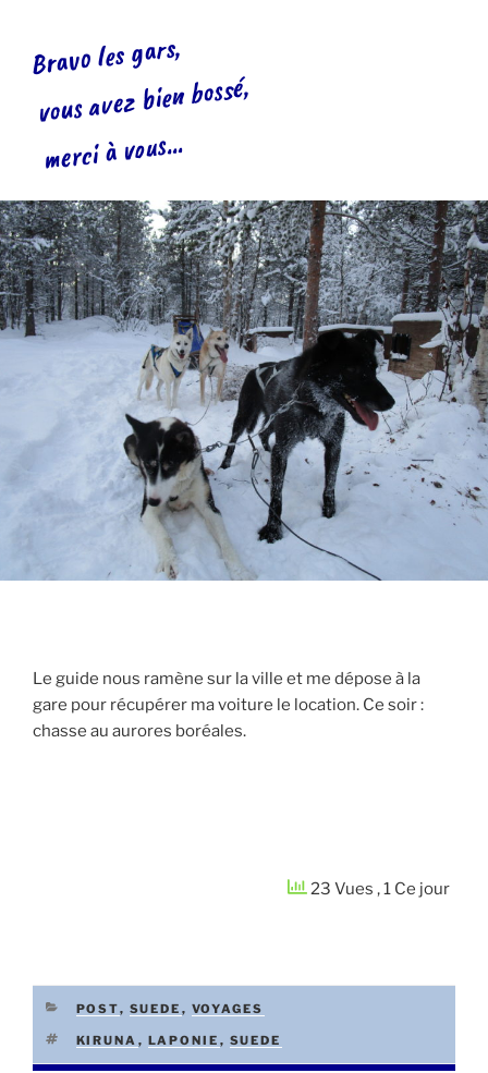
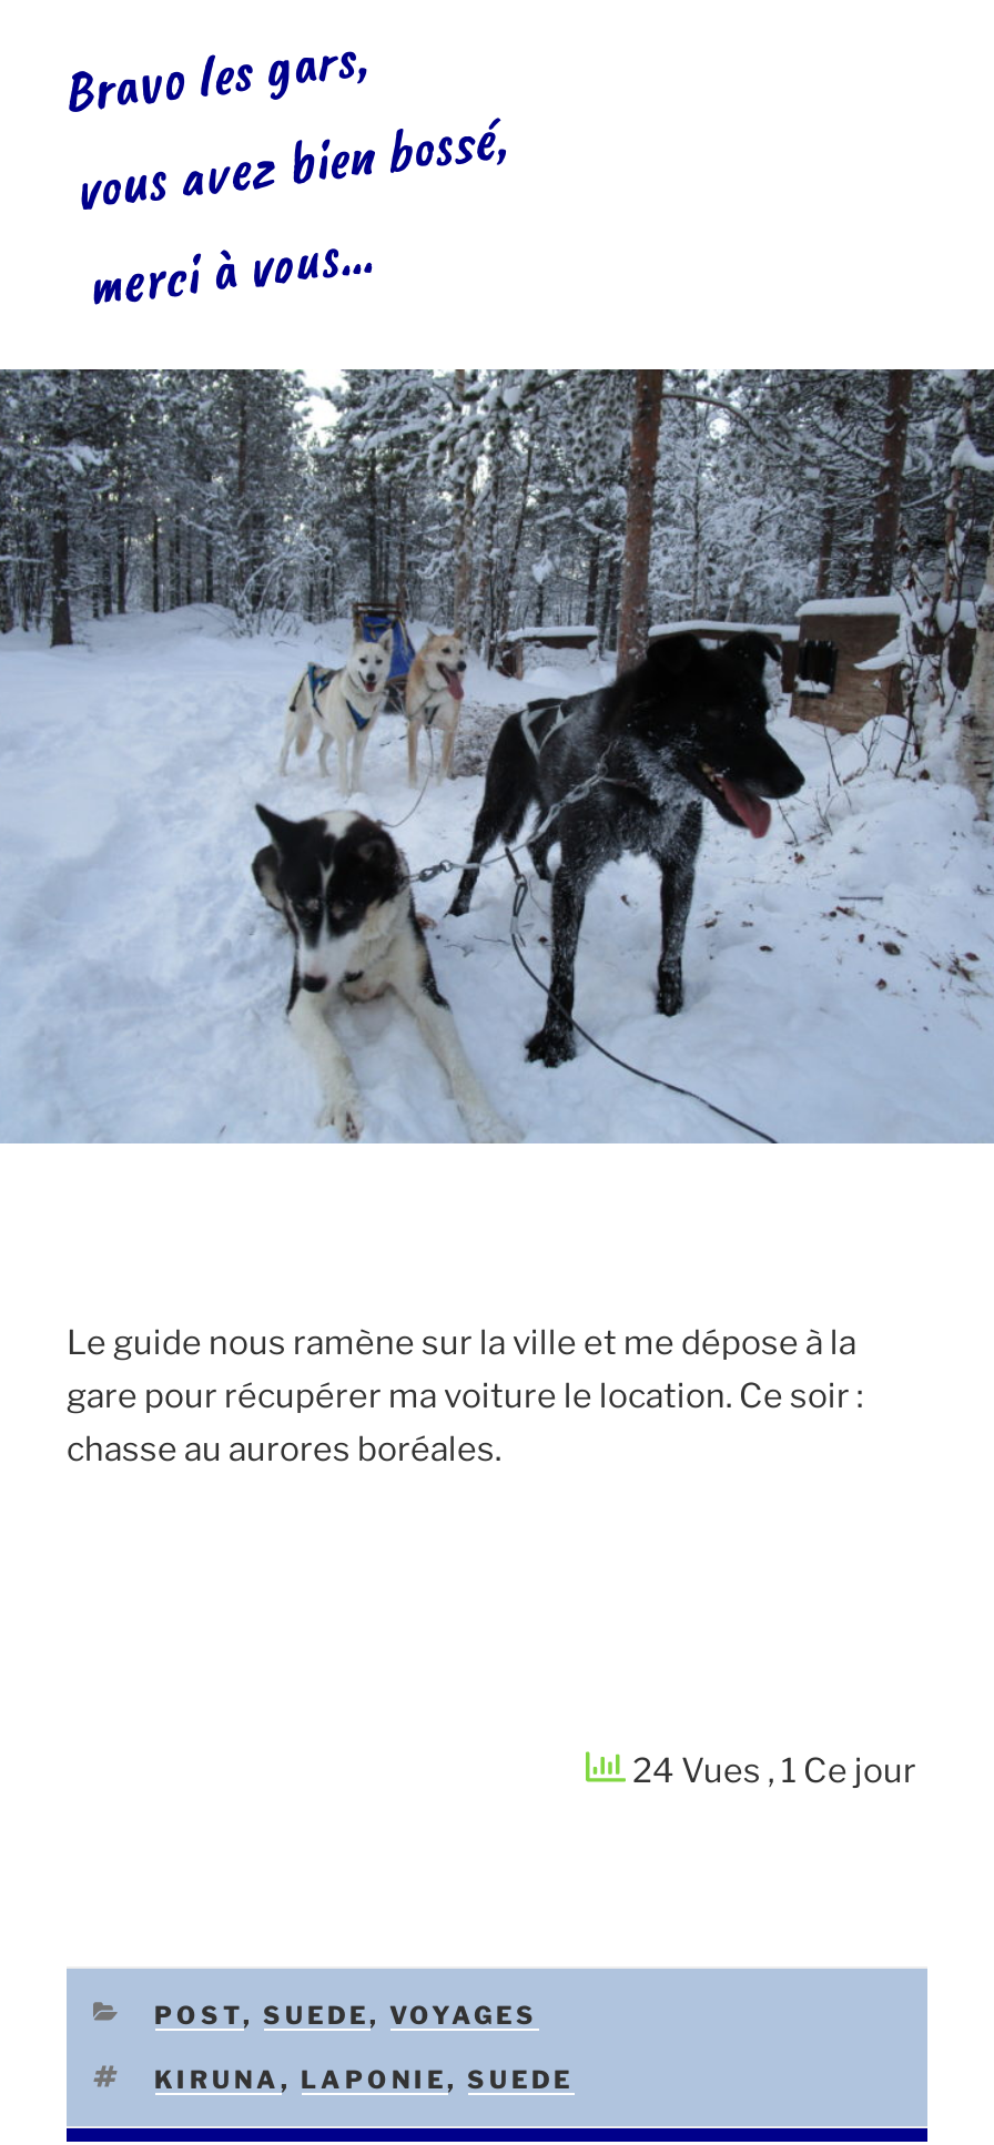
- 23 Vues, 1 Ce jour
+ 24 Vues, 1 Ce jour
